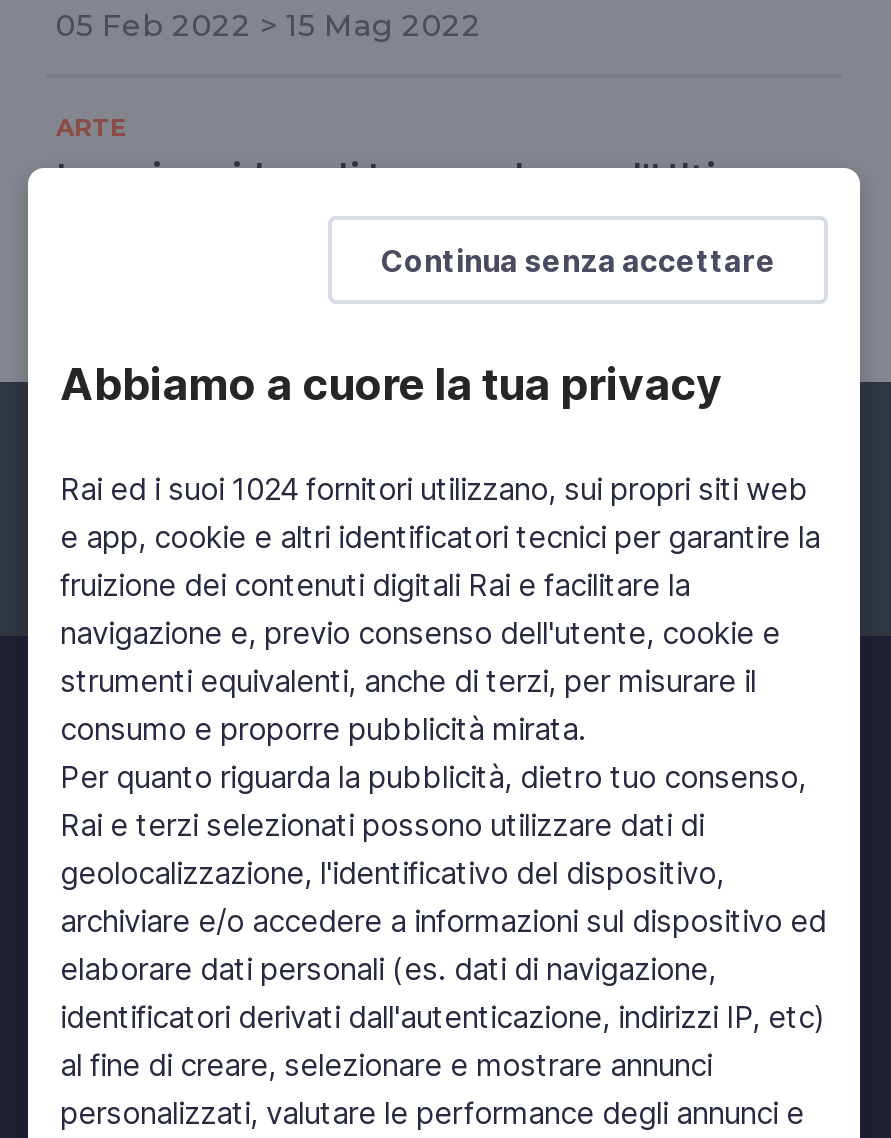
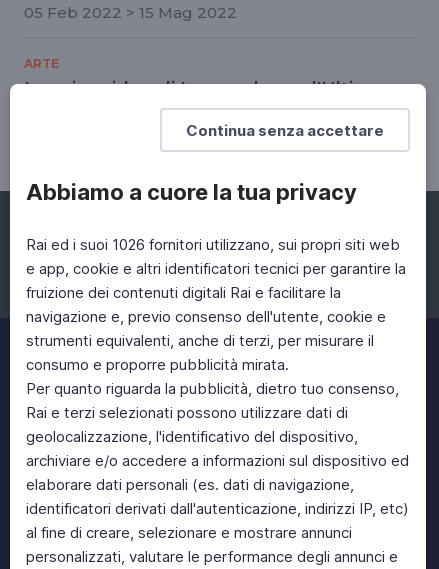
- Rai ed i suoi 1024 fornitori utilizzano, sui propri siti web
+ Rai ed i suoi 1026 fornitori utilizzano, sui propri siti web
